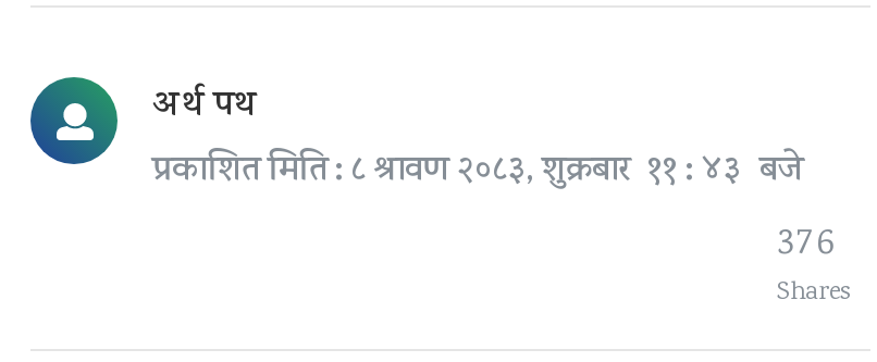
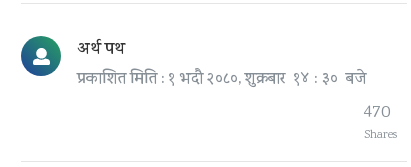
- प्रकाशित मिति : ८ श्रावण २०८३, शुक्रबार ११ : ४३ बजे
+ प्रकाशित मिति : १ भदौ २०८०, शुक्रबार १४ : ३० बजे

- 376
+ 470
